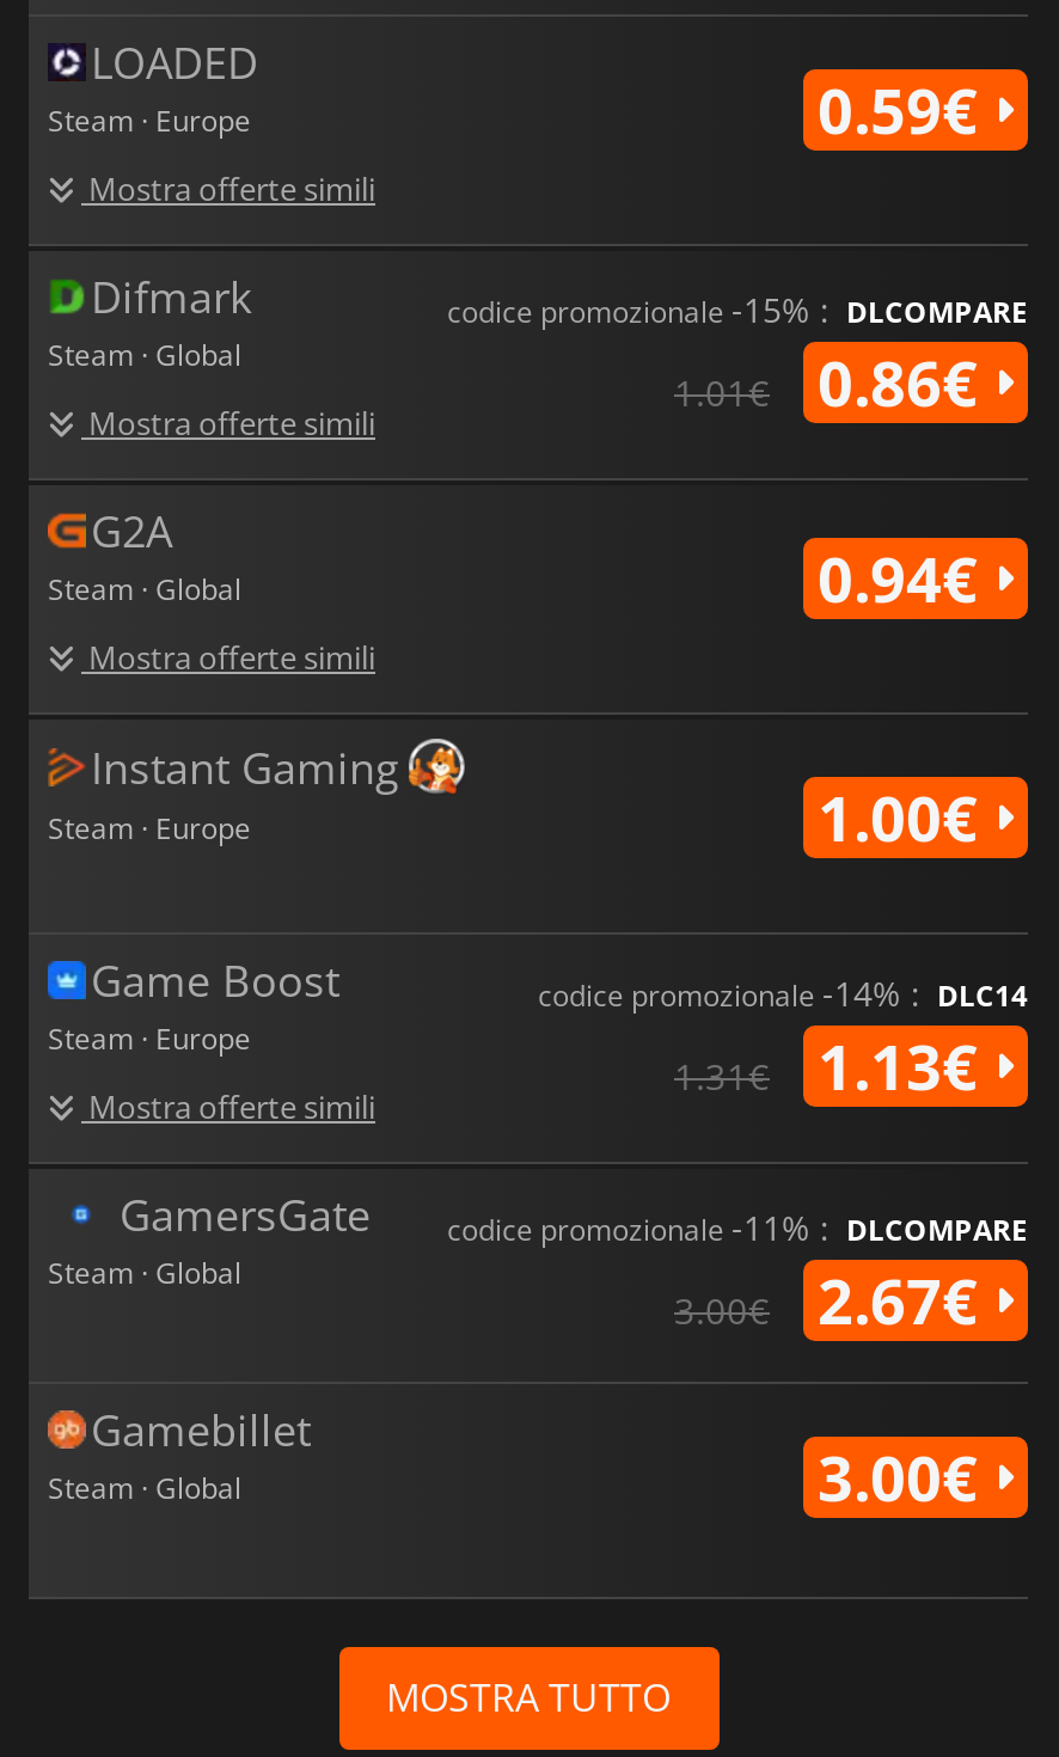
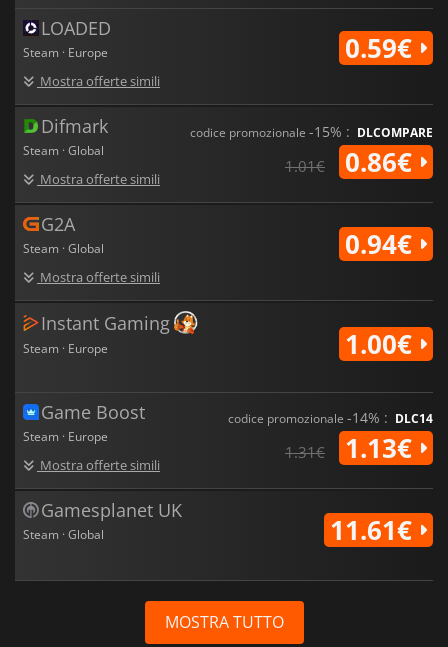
- GamersGate
+ Gamesplanet UK

- codice promozionale -11% : DLCOMPARE
- 3.00€
- 2.67€
- Gamebillet
- Steam · Global
- 3.00€
+ 11.61€
